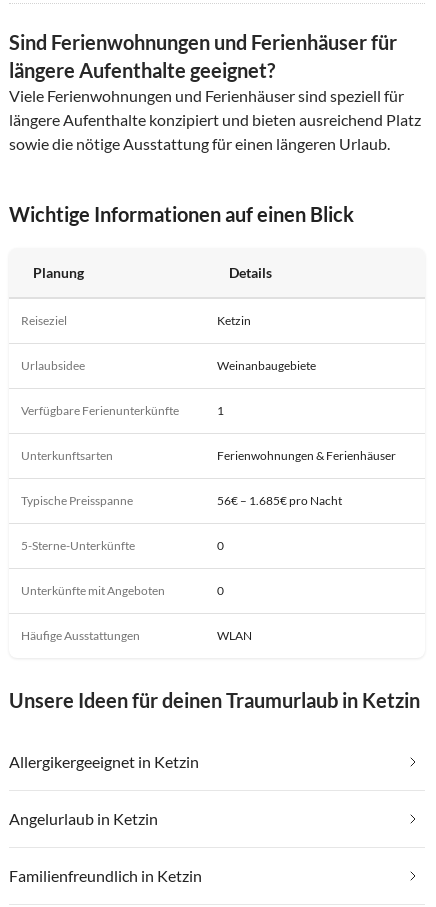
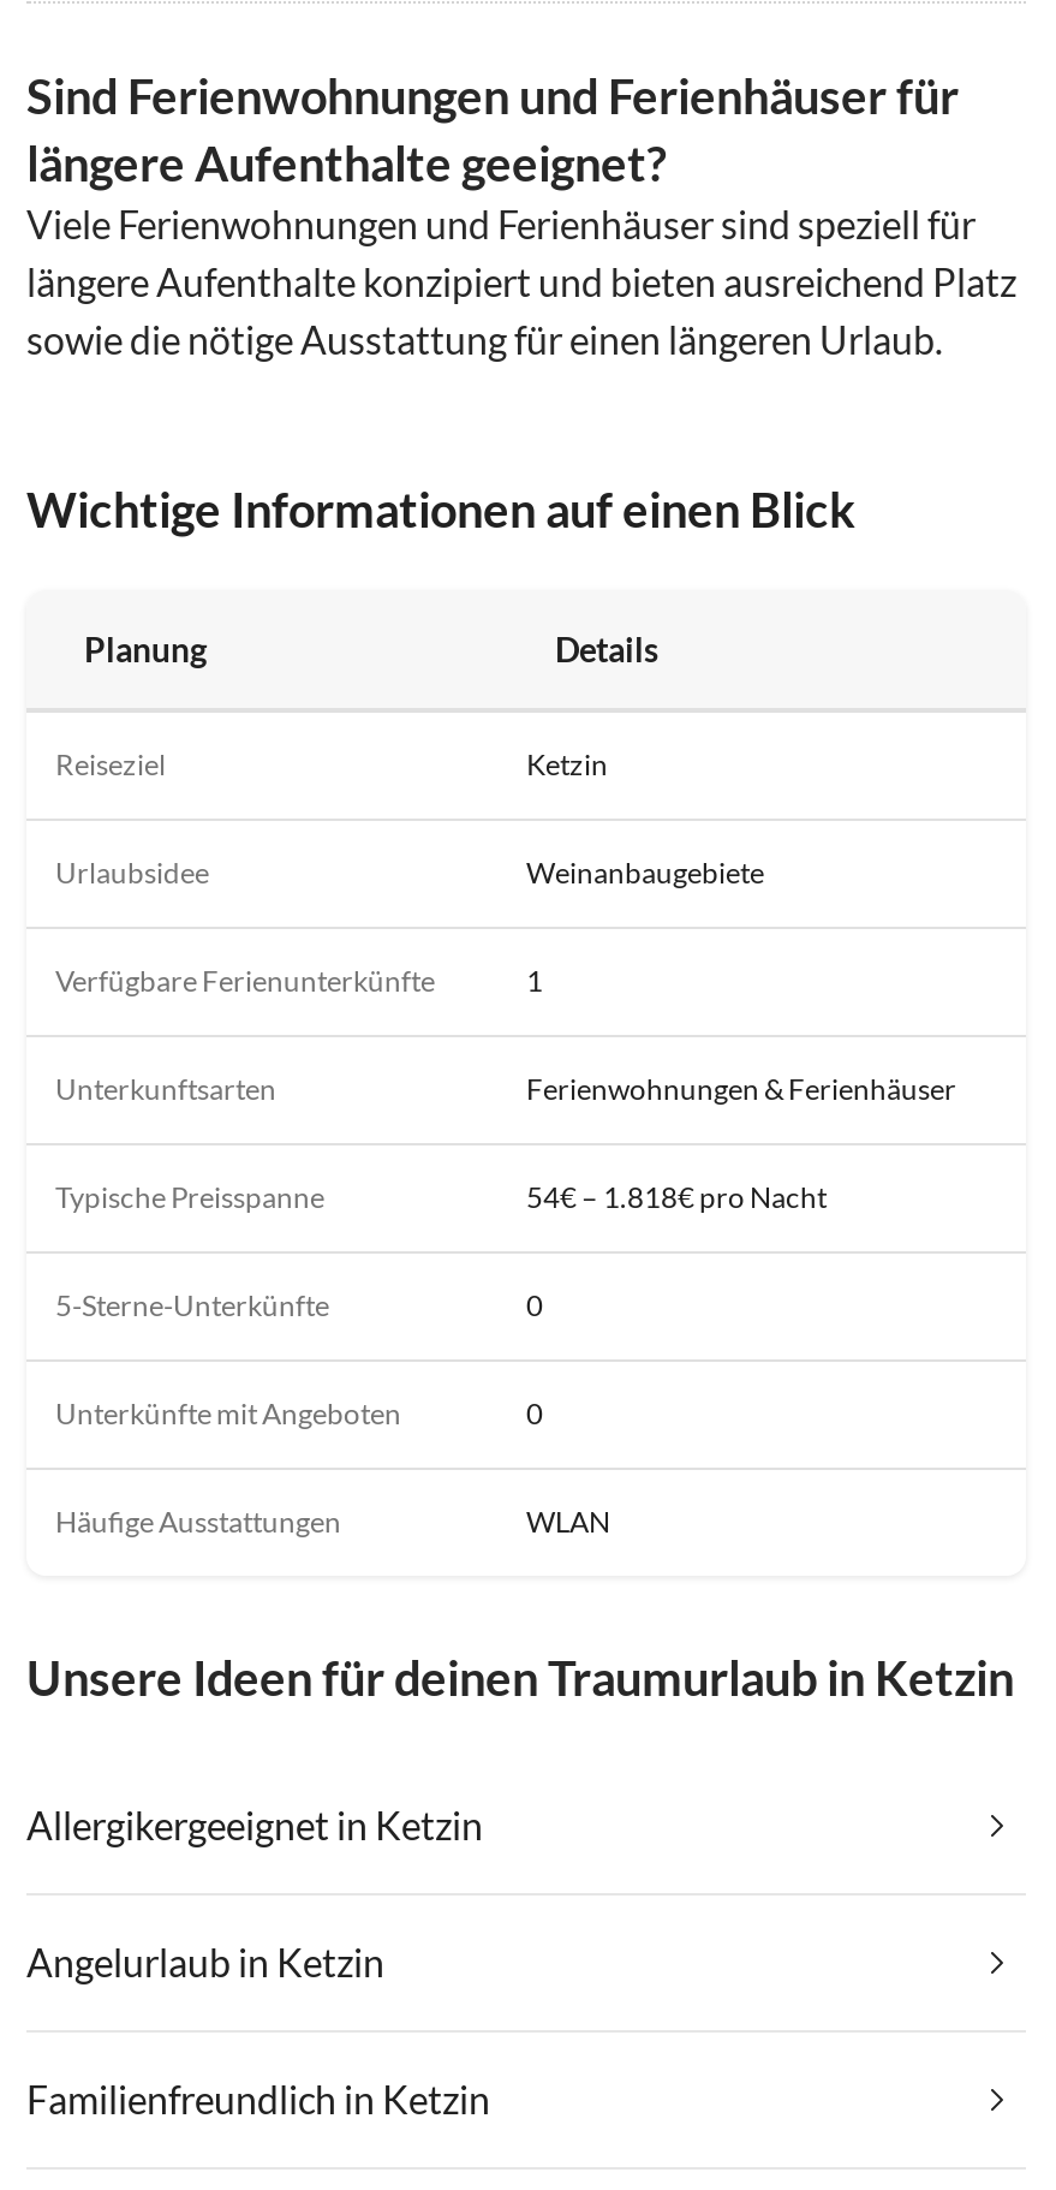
- 56€ – 1.685€ pro Nacht
+ 54€ – 1.818€ pro Nacht
